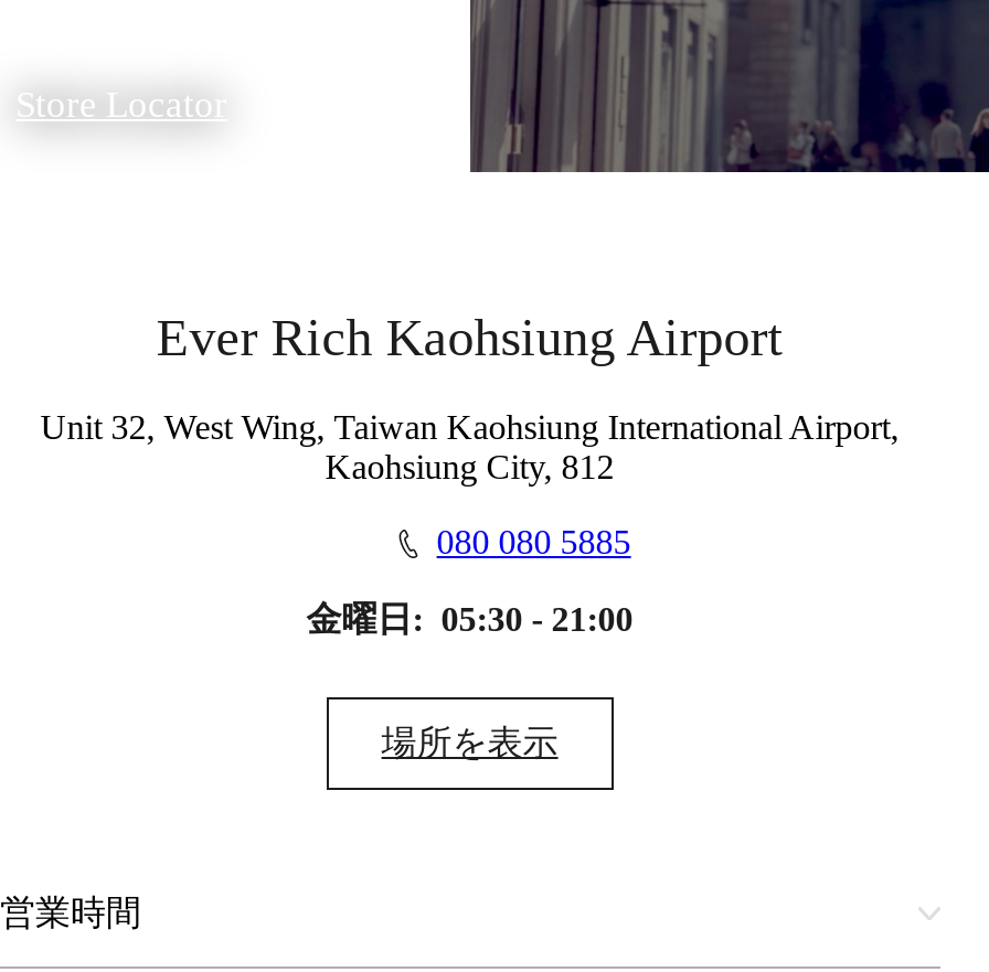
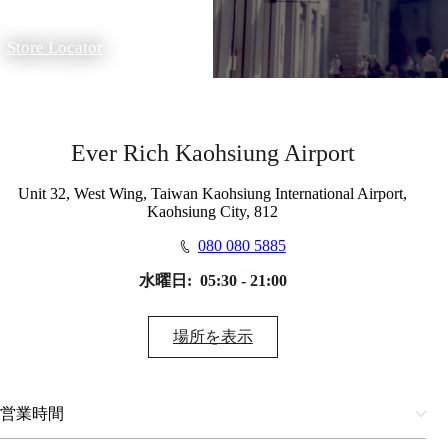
- 金曜日: 05:30 - 21:00
+ 水曜日: 05:30 - 21:00
